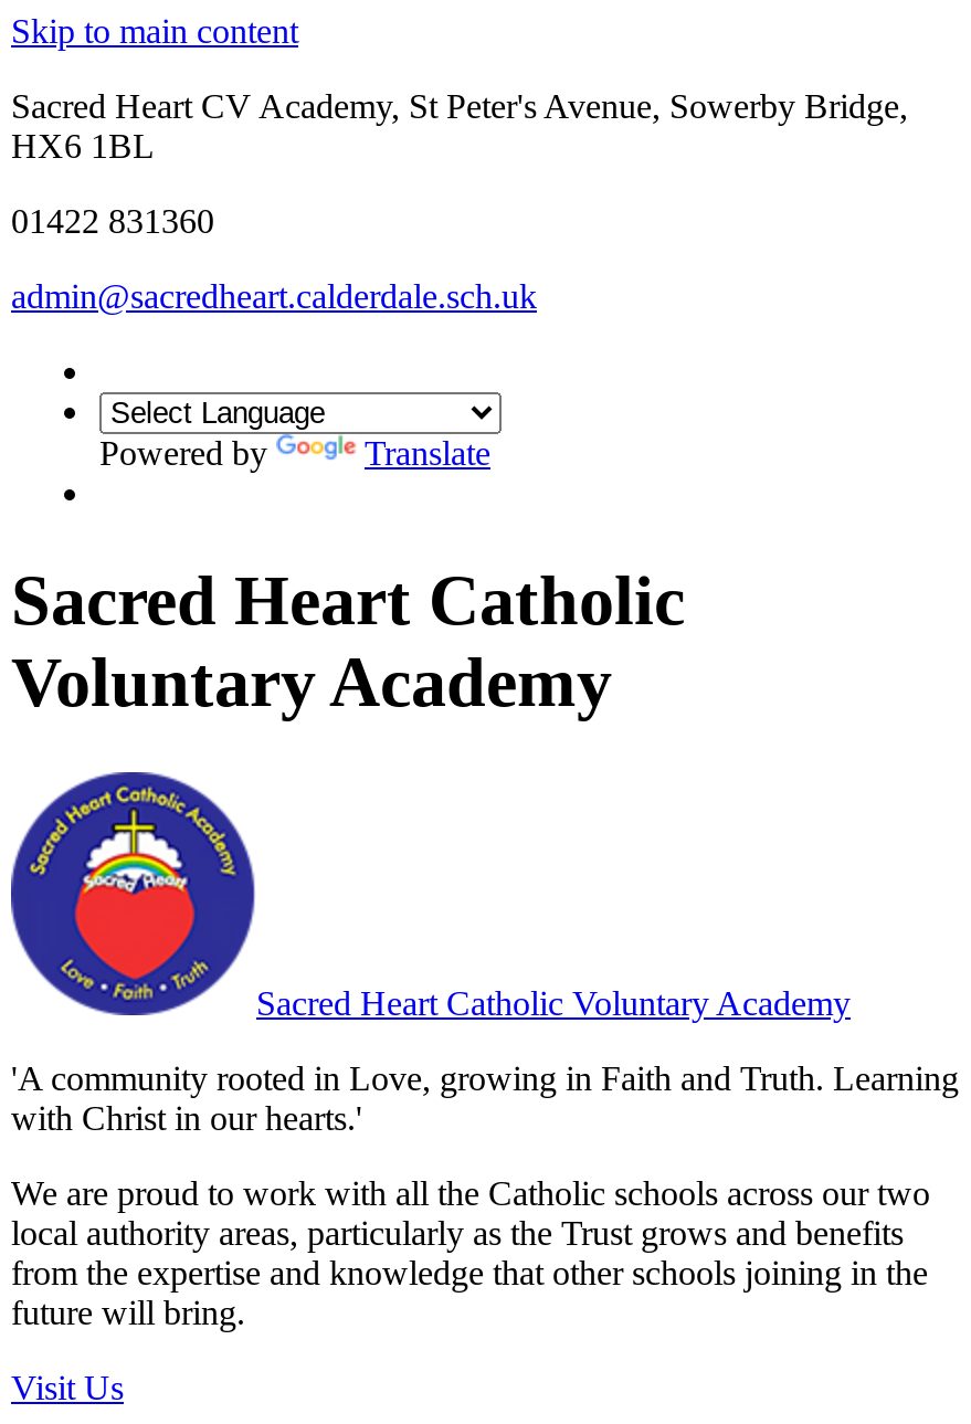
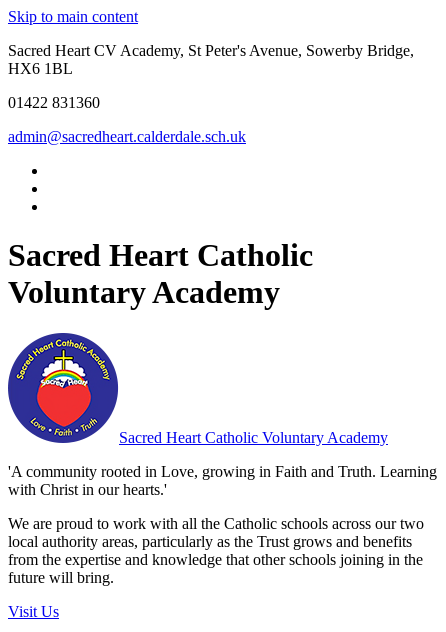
- Powered by
- Translate
